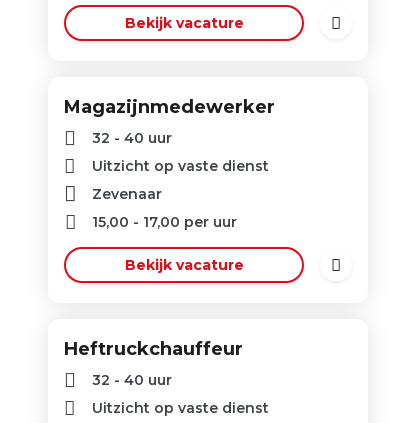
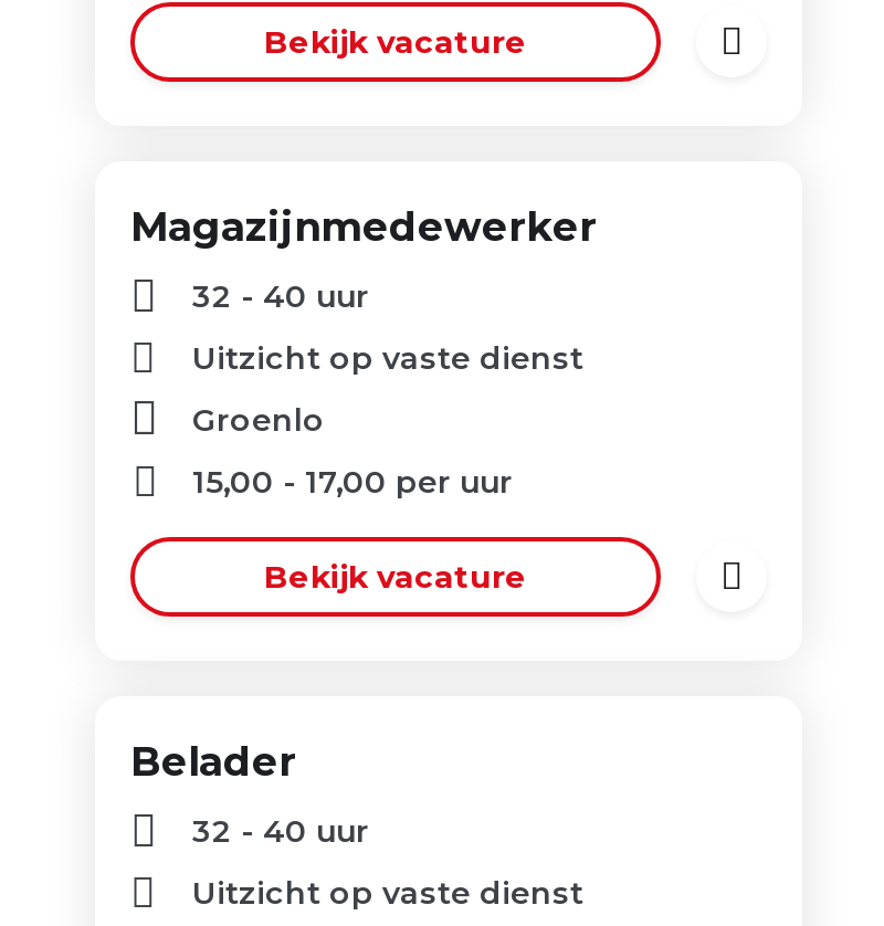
- Zevenaar
+ Groenlo

- Heftruckchauffeur
+ Belader
